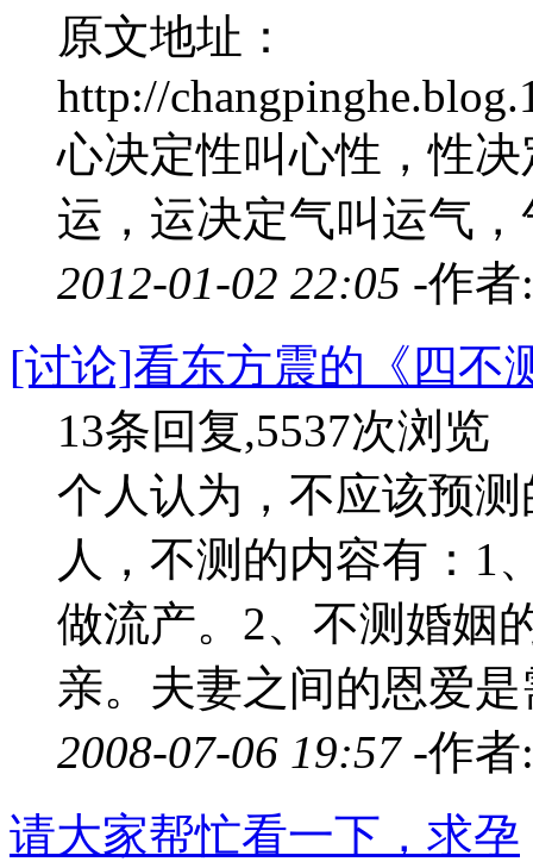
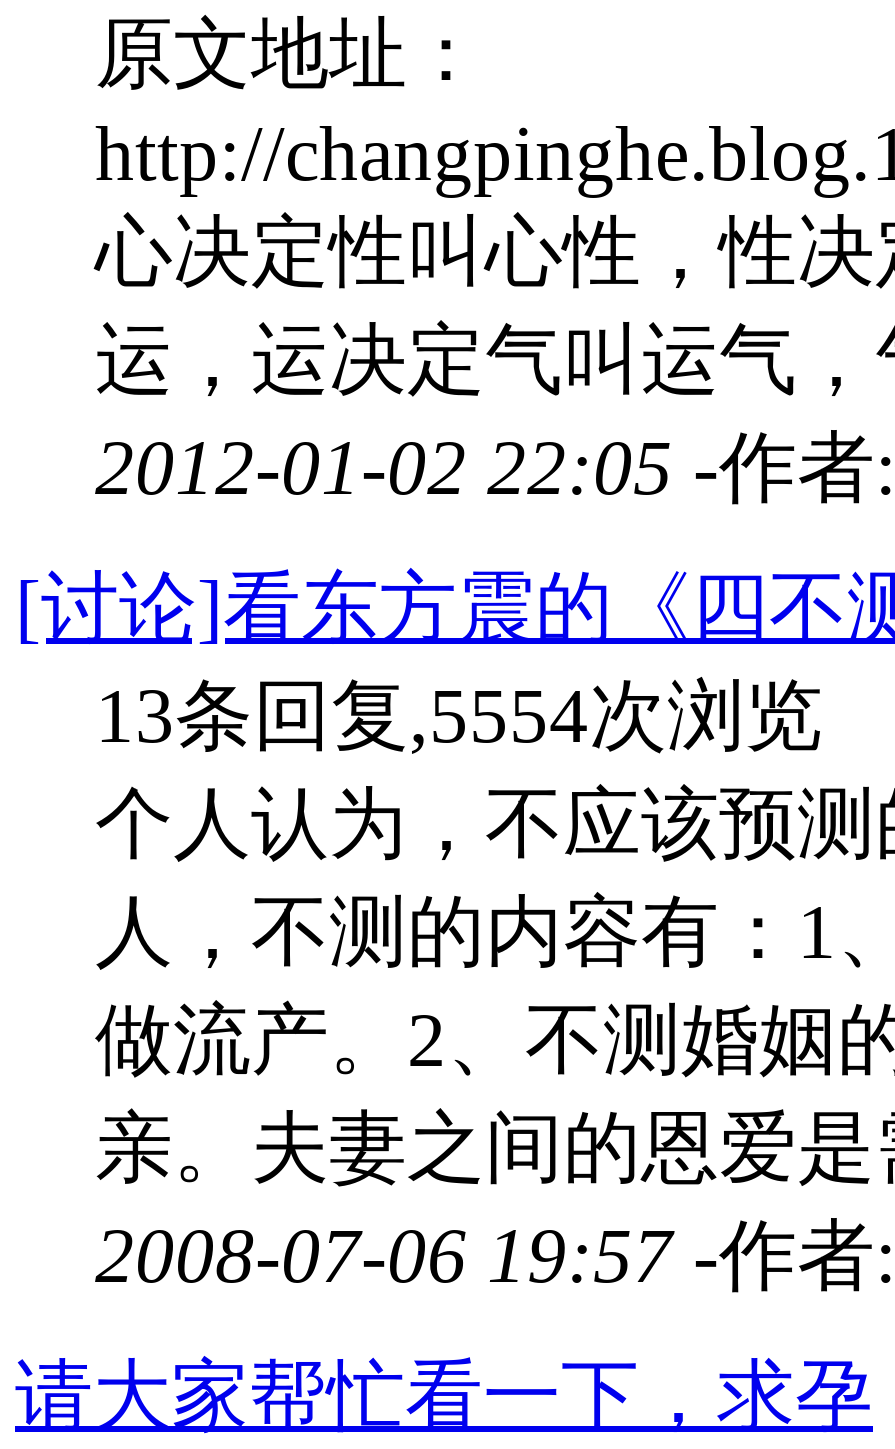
- 13条回复,5537次浏览
+ 13条回复,5554次浏览
